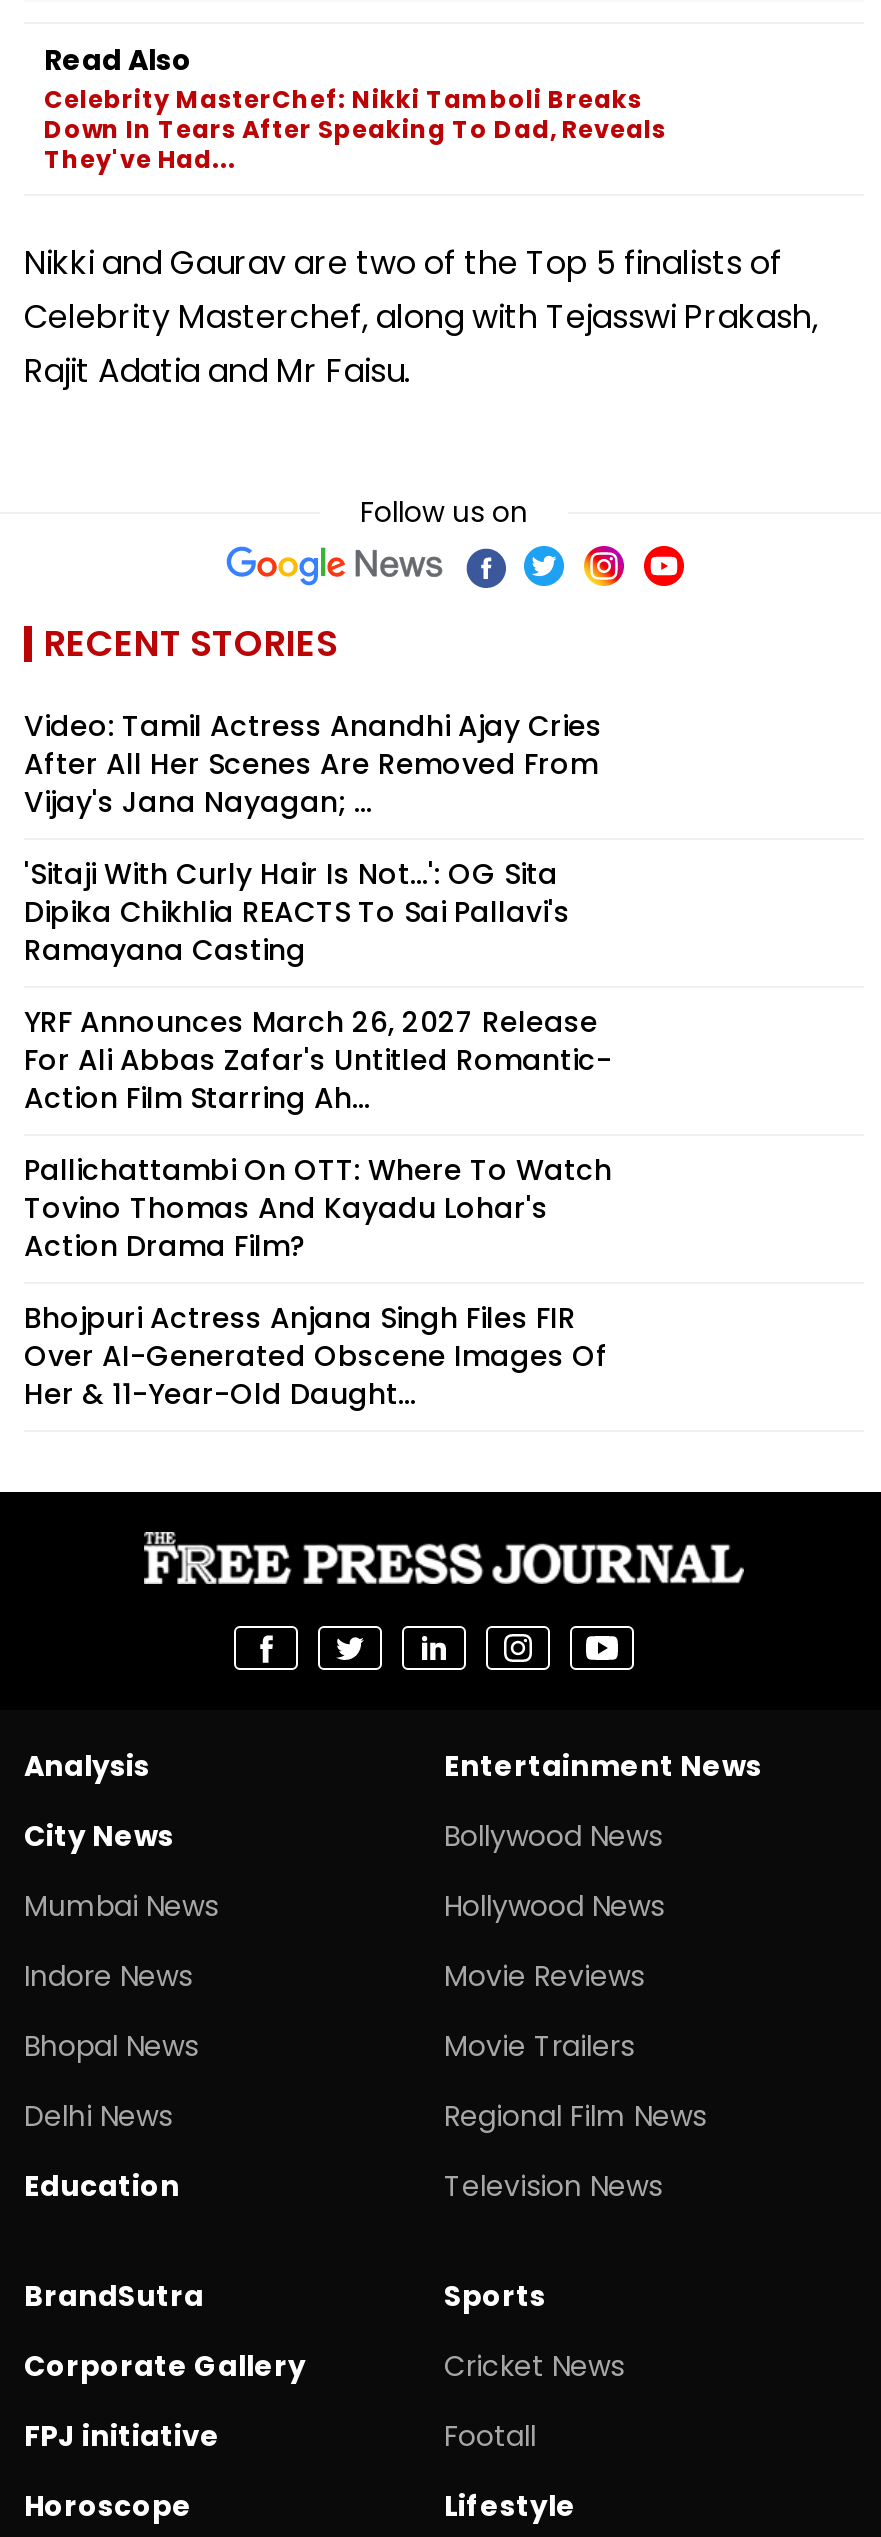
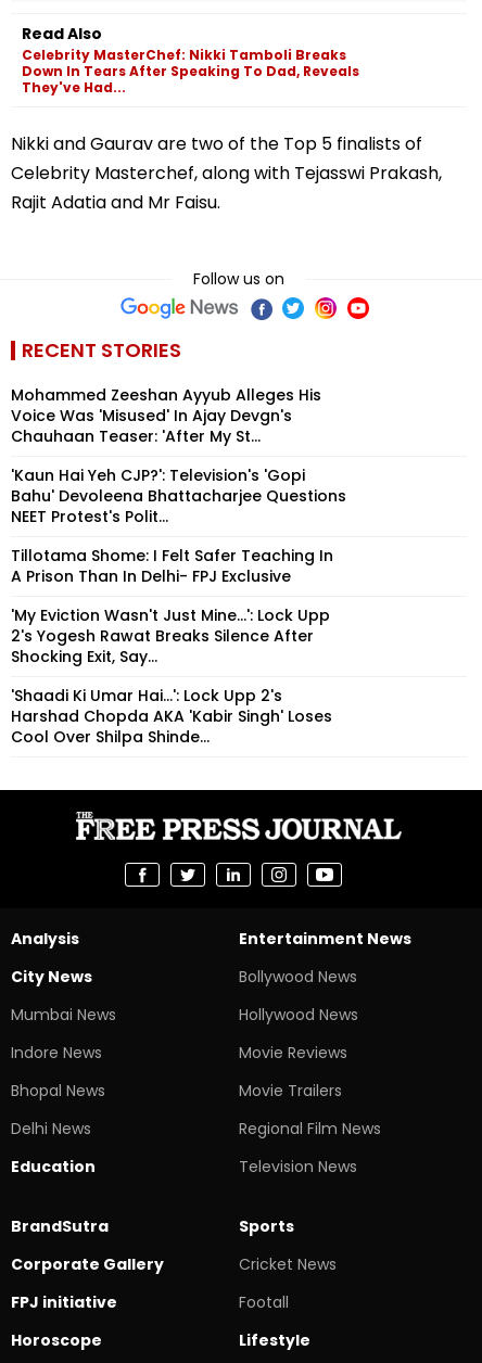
- Video: Tamil Actress Anandhi Ajay Cries
- After All Her Scenes Are Removed From
- Vijay's Jana Nayagan; ...
+ Mohammed Zeeshan Ayyub Alleges His
+ Voice Was 'Misused' In Ajay Devgn's
+ Chauhaan Teaser: 'After My St...

- 'Sitaji With Curly Hair Is Not...': OG Sita
- Dipika Chikhlia REACTS To Sai Pallavi's
- Ramayana Casting
+ 'Kaun Hai Yeh CJP?': Television's 'Gopi
+ Bahu' Devoleena Bhattacharjee Questions
+ NEET Protest's Polit...

- YRF Announces March 26, 2027 Release
- For Ali Abbas Zafar's Untitled Romantic-
- Action Film Starring Ah...
+ Tillotama Shome: I Felt Safer Teaching In
+ A Prison Than In Delhi- FPJ Exclusive

- Pallichattambi On OTT: Where To Watch
- Tovino Thomas And Kayadu Lohar's
- Action Drama Film?
+ 'My Eviction Wasn't Just Mine...': Lock Upp
+ 2's Yogesh Rawat Breaks Silence After
+ Shocking Exit, Say...

- Bhojpuri Actress Anjana Singh Files FIR
- Over AI-Generated Obscene Images Of
- Her & 11-Year-Old Daught...
+ 'Shaadi Ki Umar Hai...': Lock Upp 2's
+ Harshad Chopda AKA 'Kabir Singh' Loses
+ Cool Over Shilpa Shinde...
